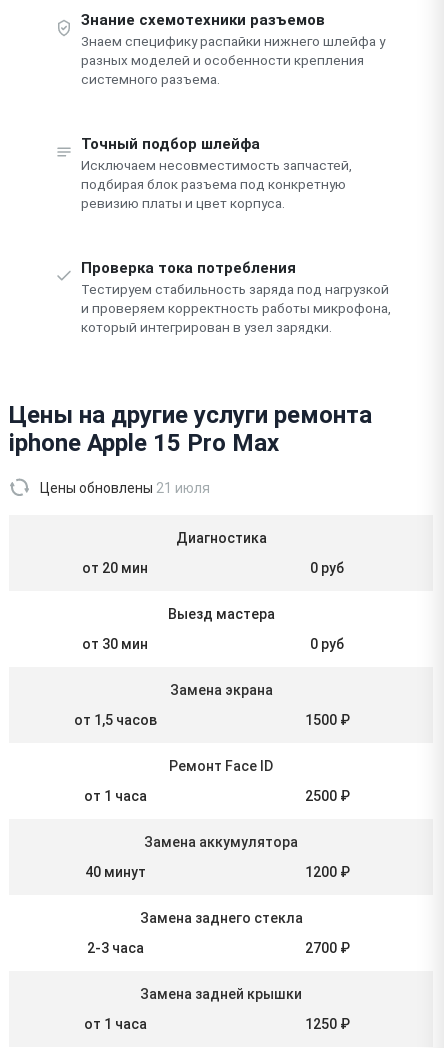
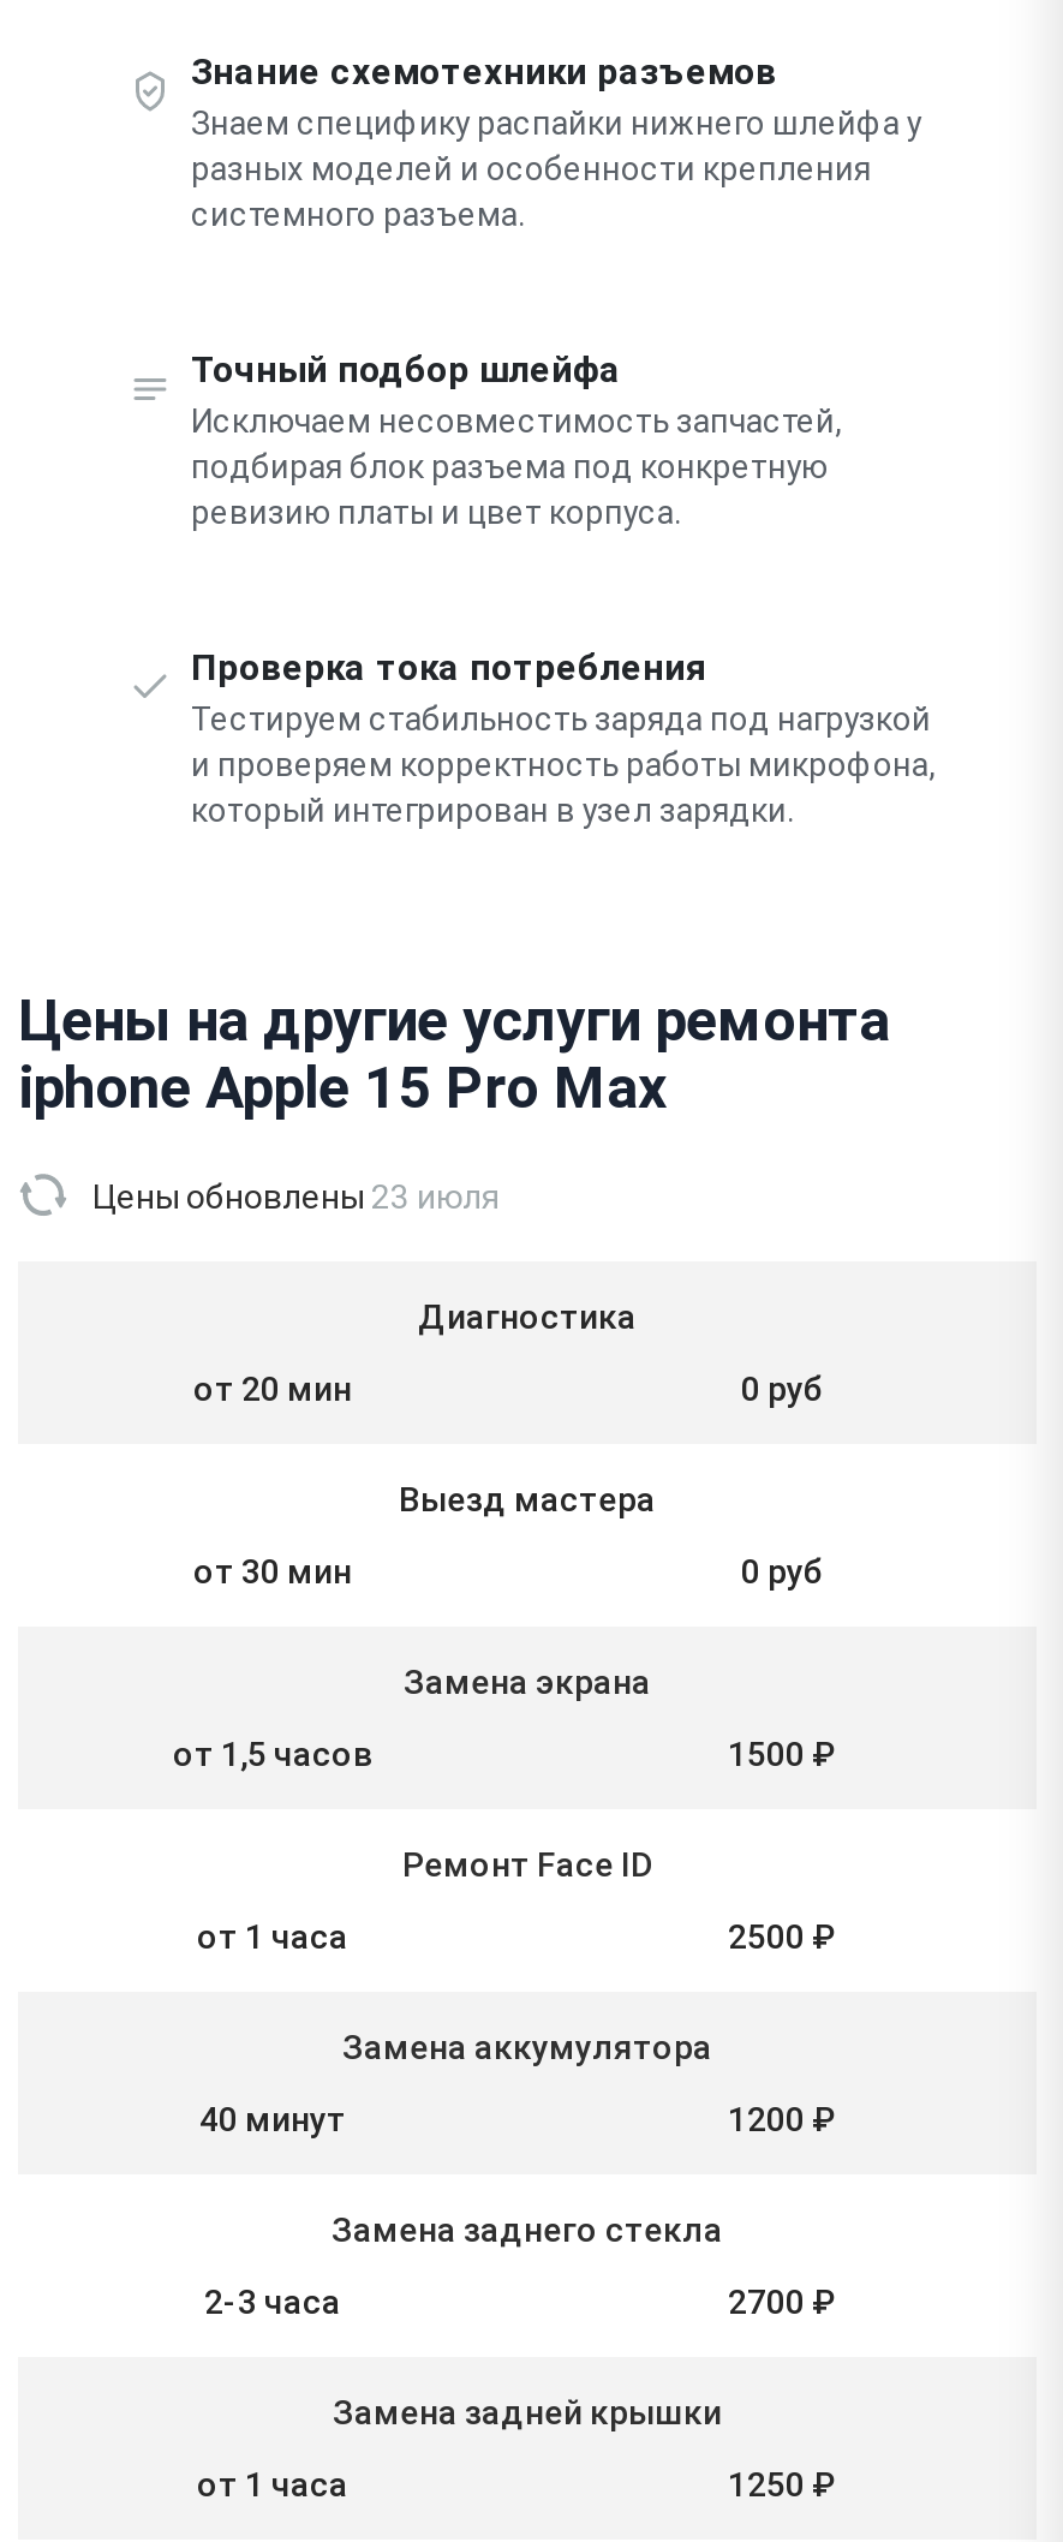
- Цены обновлены 21 июля
+ Цены обновлены 23 июля
